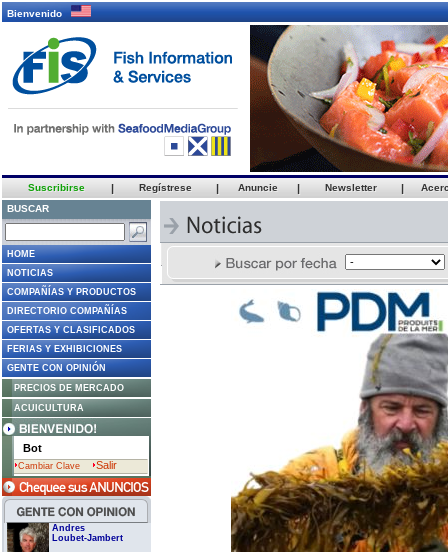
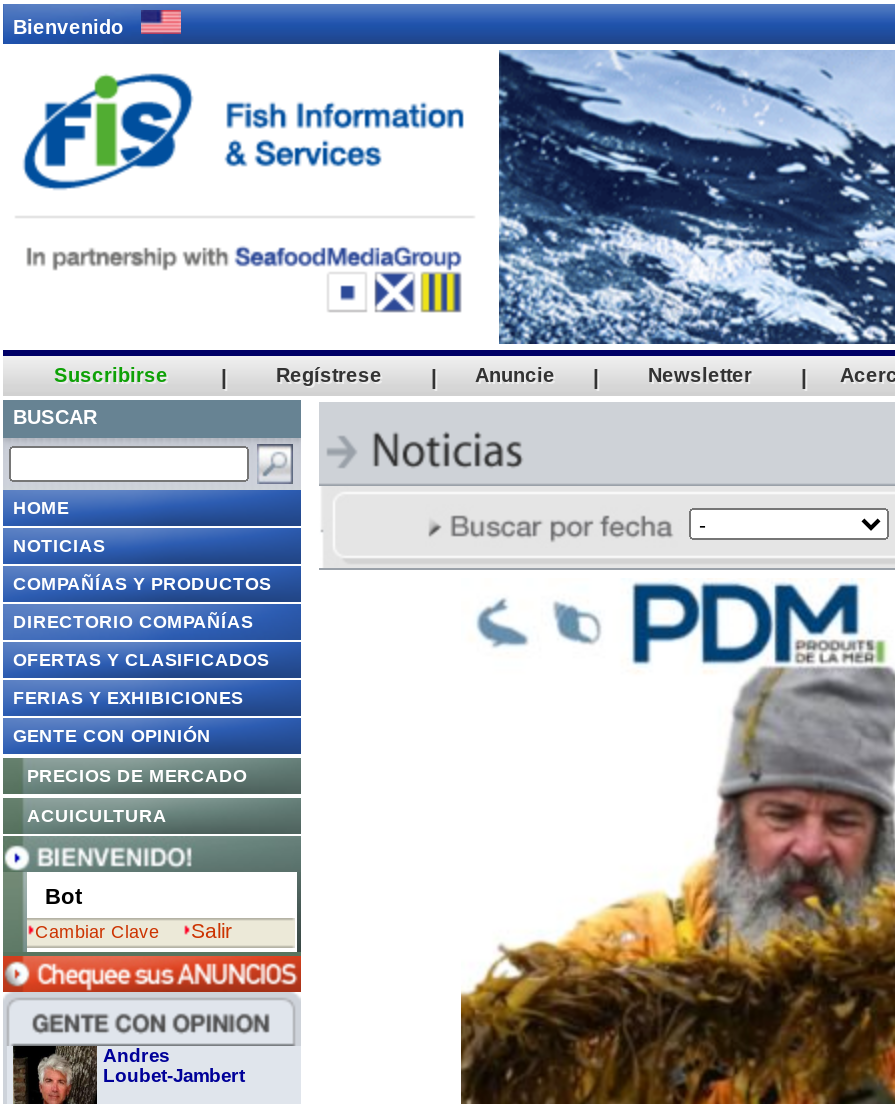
- [image]
+ [image]
